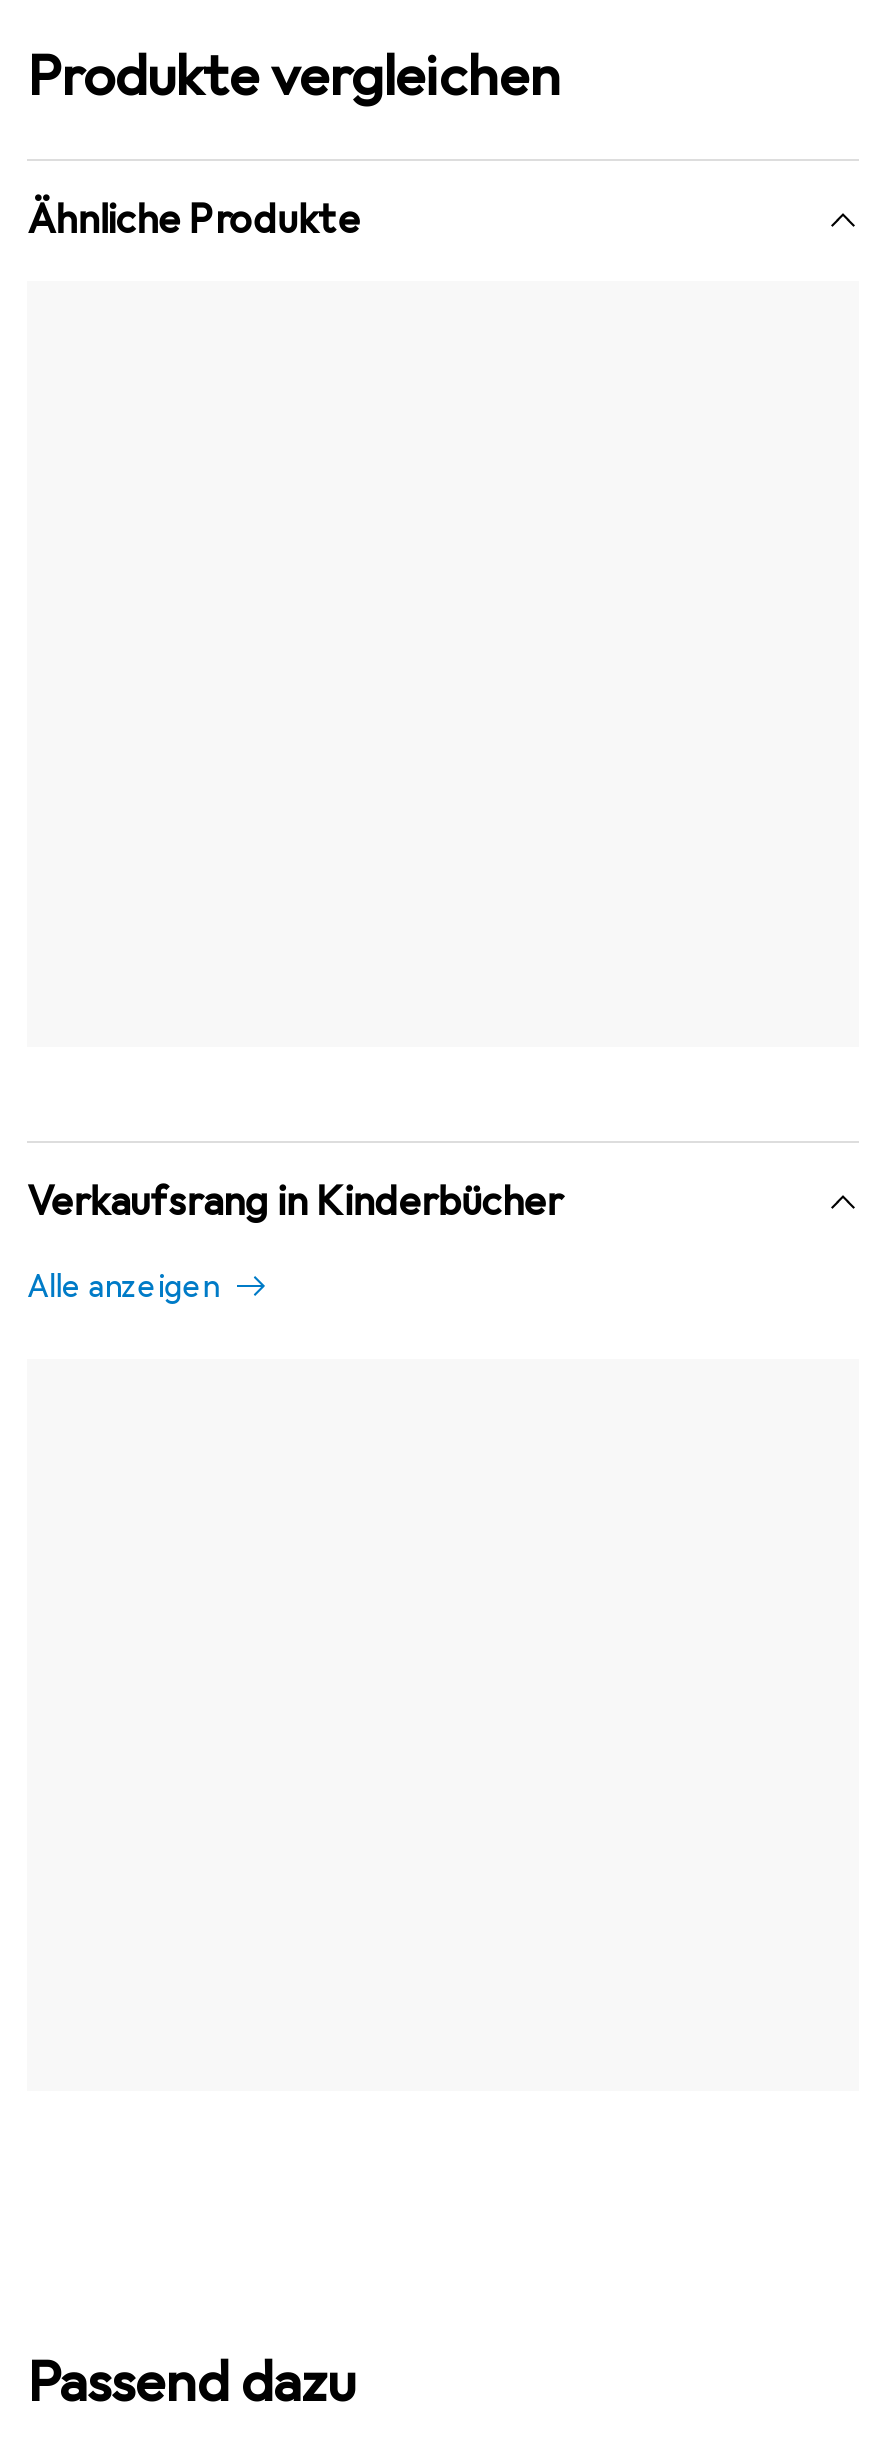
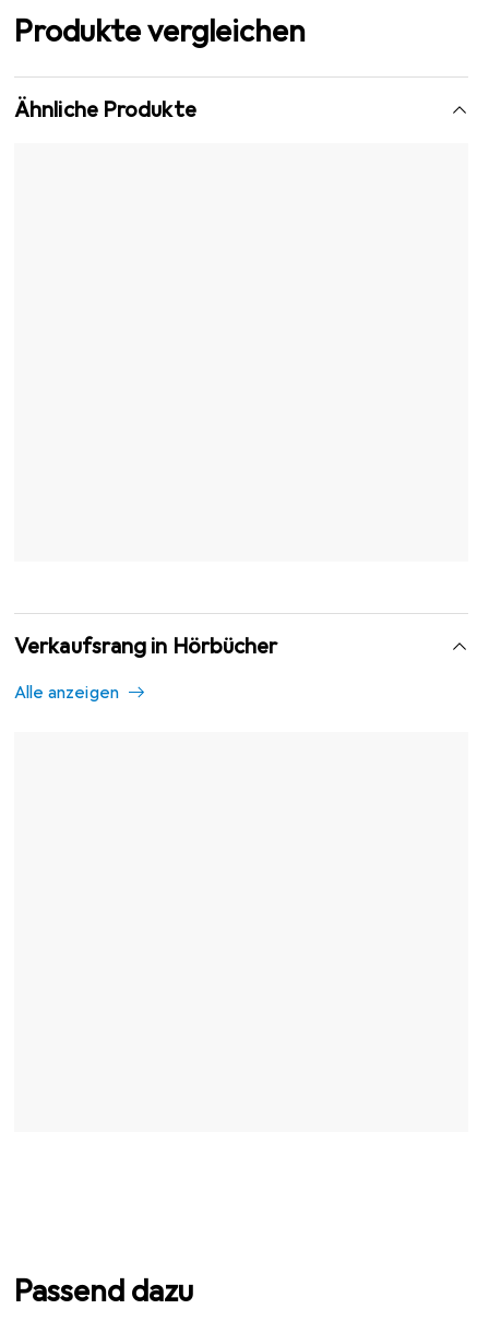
- Verkaufsrang in Kinderbücher
+ Verkaufsrang in Hörbücher
